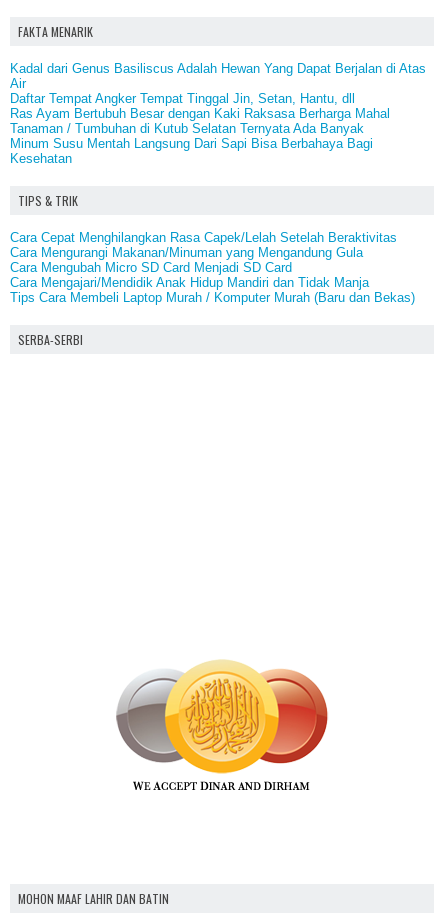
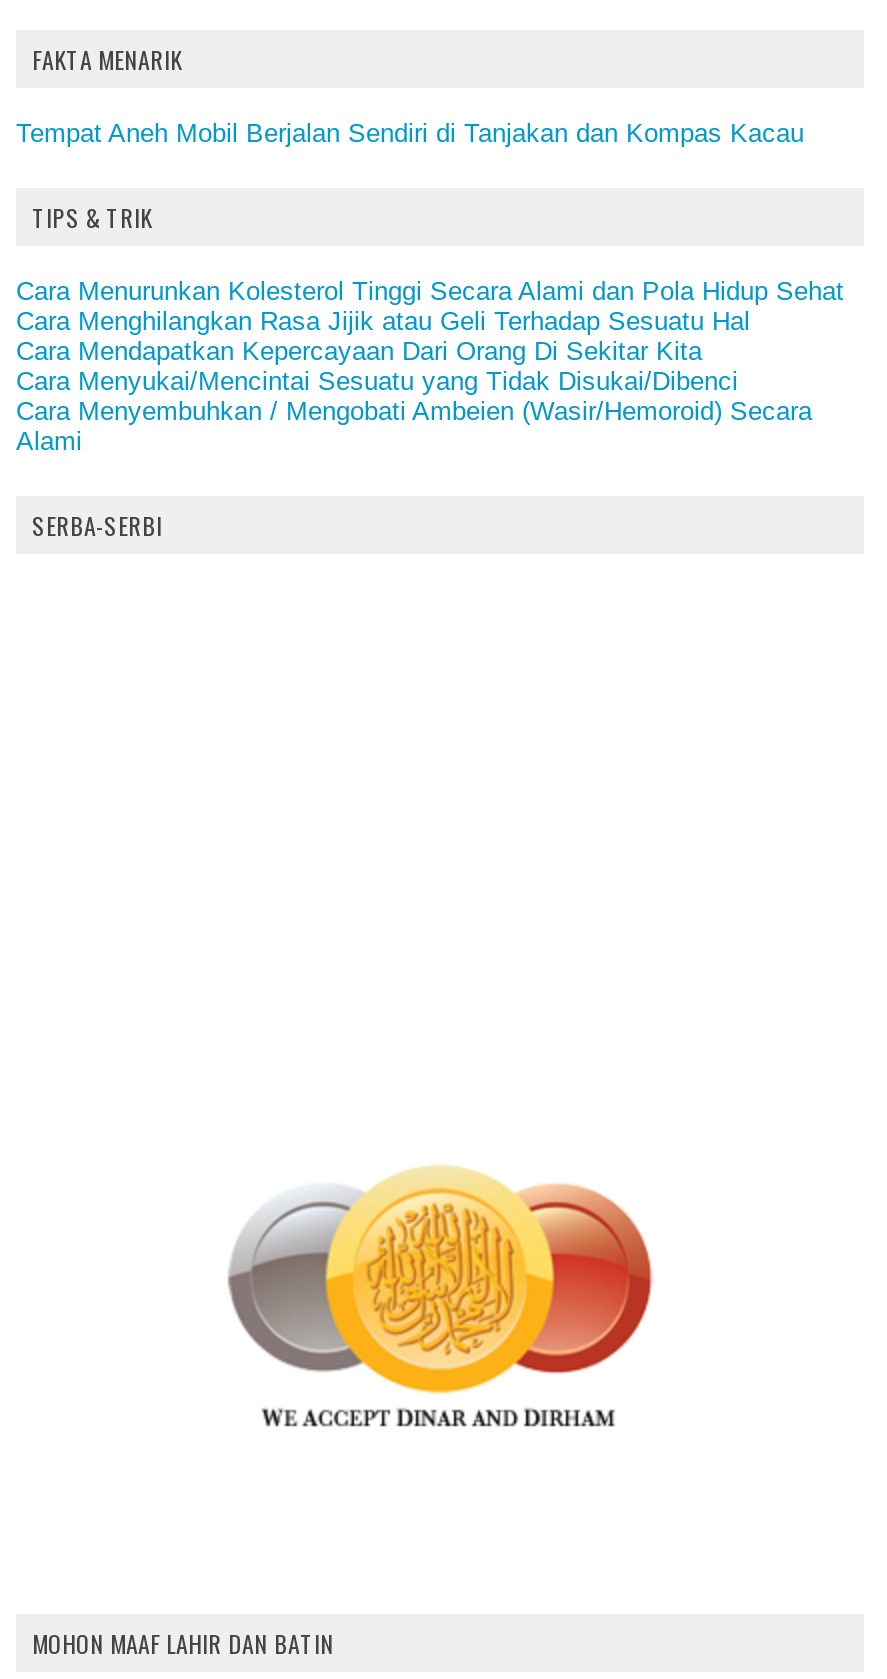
- Kadal dari Genus Basiliscus Adalah Hewan Yang Dapat Berjalan di Atas
- Air
- Daftar Tempat Angker Tempat Tinggal Jin, Setan, Hantu, dll
- Ras Ayam Bertubuh Besar dengan Kaki Raksasa Berharga Mahal
- Tanaman / Tumbuhan di Kutub Selatan Ternyata Ada Banyak
- Minum Susu Mentah Langsung Dari Sapi Bisa Berbahaya Bagi
- Kesehatan
+ Tempat Aneh Mobil Berjalan Sendiri di Tanjakan dan Kompas Kacau

moved up: TIPS & TRIK

- Cara Cepat Menghilangkan Rasa Capek/Lelah Setelah Beraktivitas
- Cara Mengurangi Makanan/Minuman yang Mengandung Gula
- Cara Mengubah Micro SD Card Menjadi SD Card
- Cara Mengajari/Mendidik Anak Hidup Mandiri dan Tidak Manja
- Tips Cara Membeli Laptop Murah / Komputer Murah (Baru dan Bekas)
+ Cara Menurunkan Kolesterol Tinggi Secara Alami dan Pola Hidup Sehat
+ Cara Menghilangkan Rasa Jijik atau Geli Terhadap Sesuatu Hal
+ Cara Mendapatkan Kepercayaan Dari Orang Di Sekitar Kita
+ Cara Menyukai/Mencintai Sesuatu yang Tidak Disukai/Dibenci
+ Cara Menyembuhkan / Mengobati Ambeien (Wasir/Hemoroid) Secara
+ Alami
